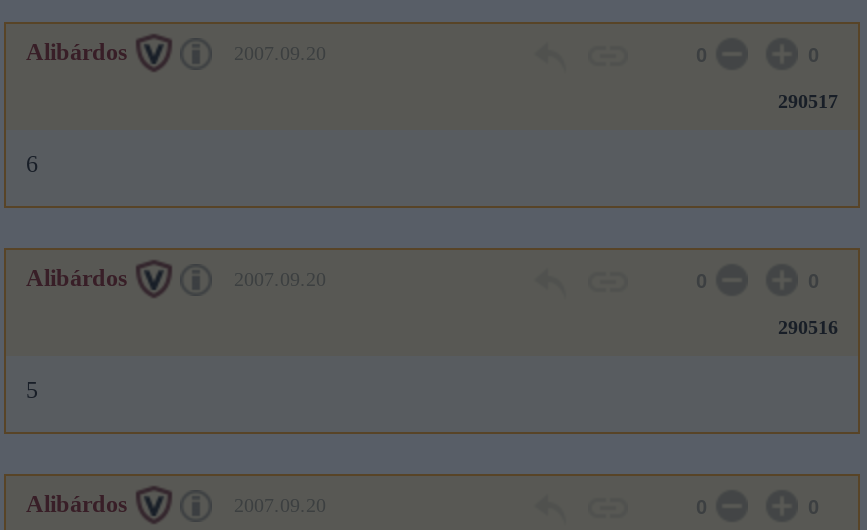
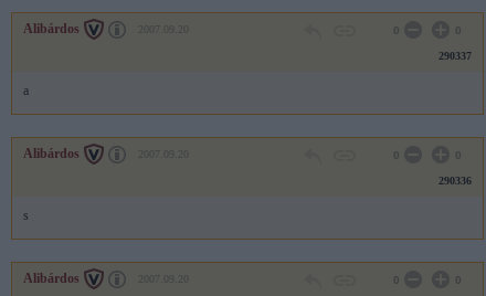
- 290517
+ 290337

- 6
+ a

- 290516
+ 290336

- 5
+ s
